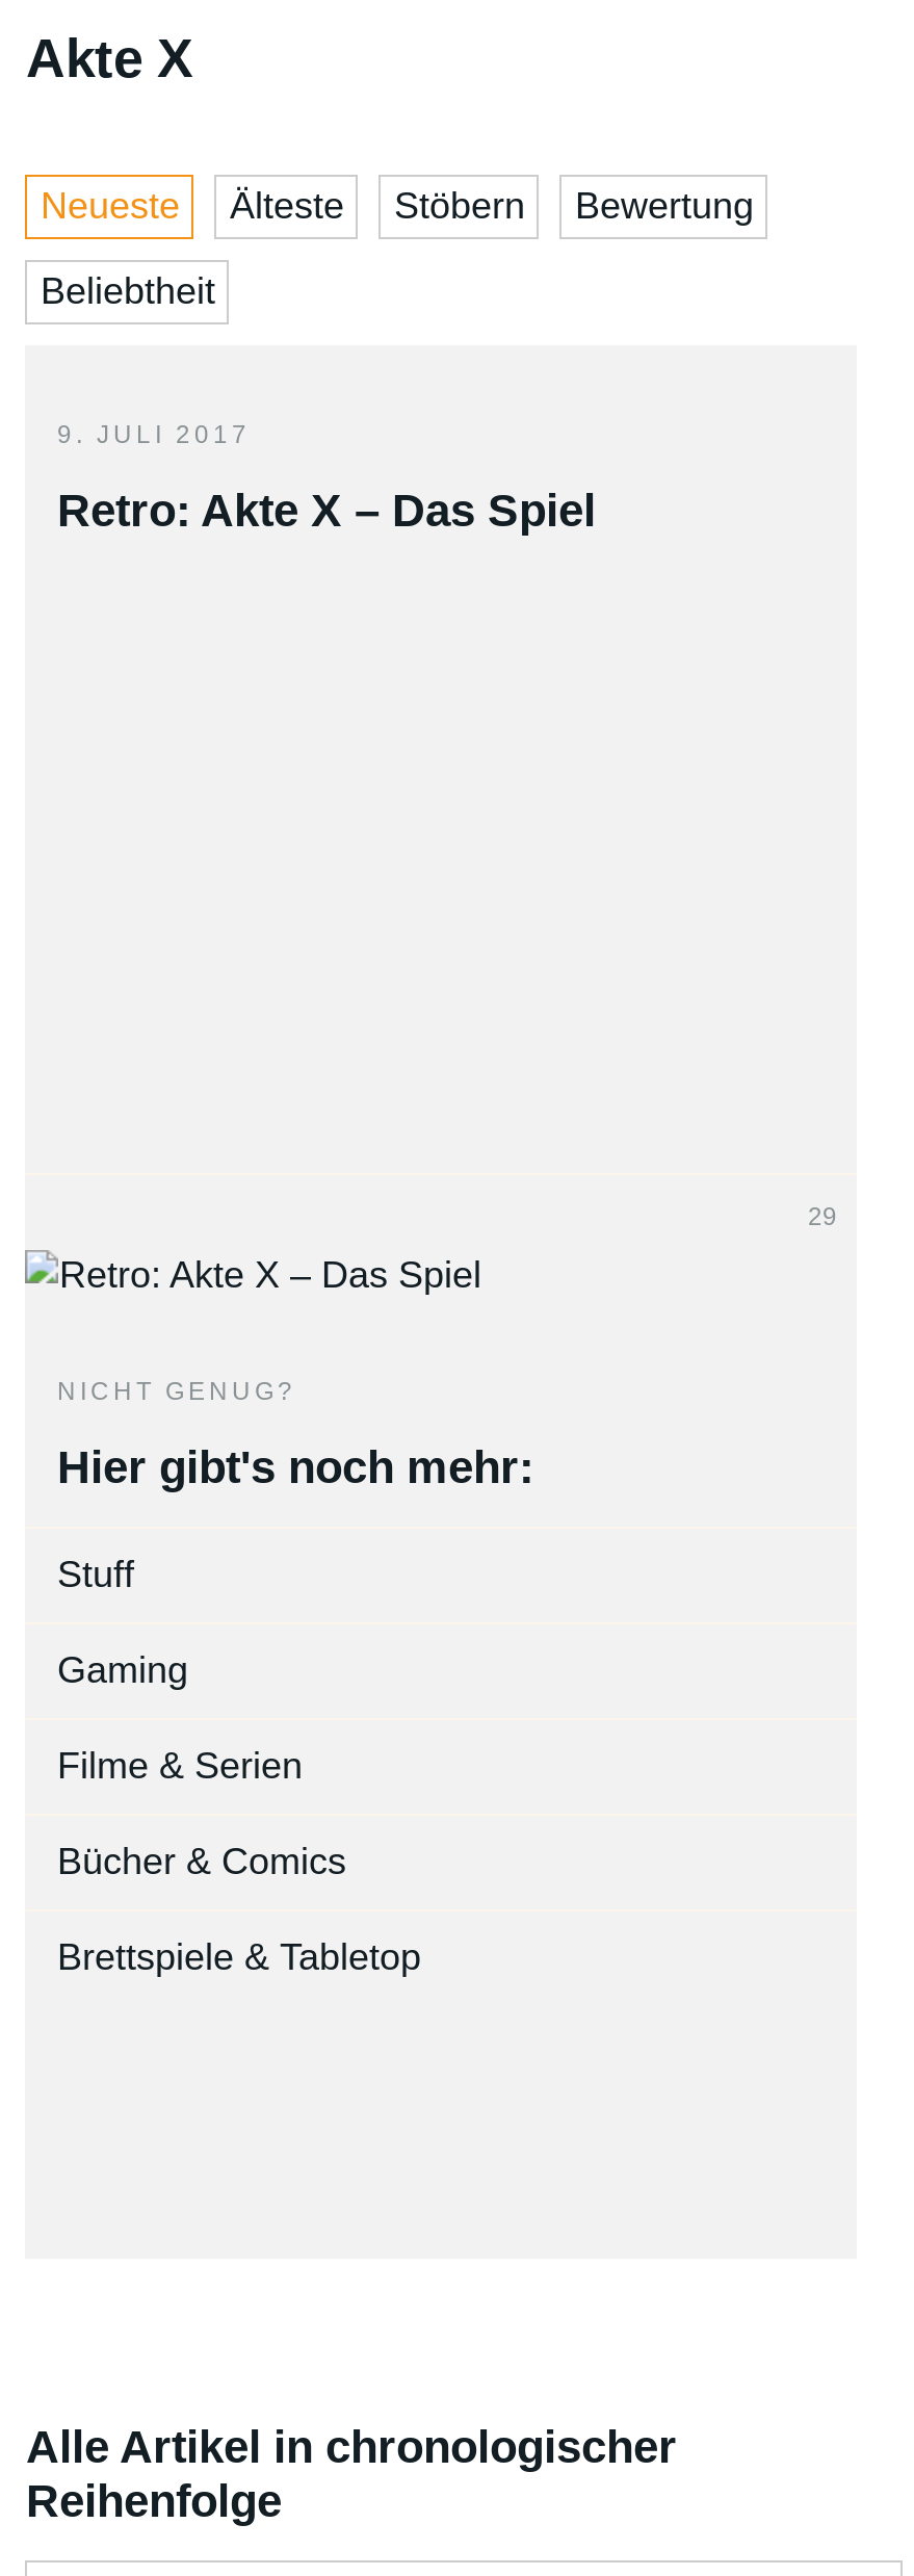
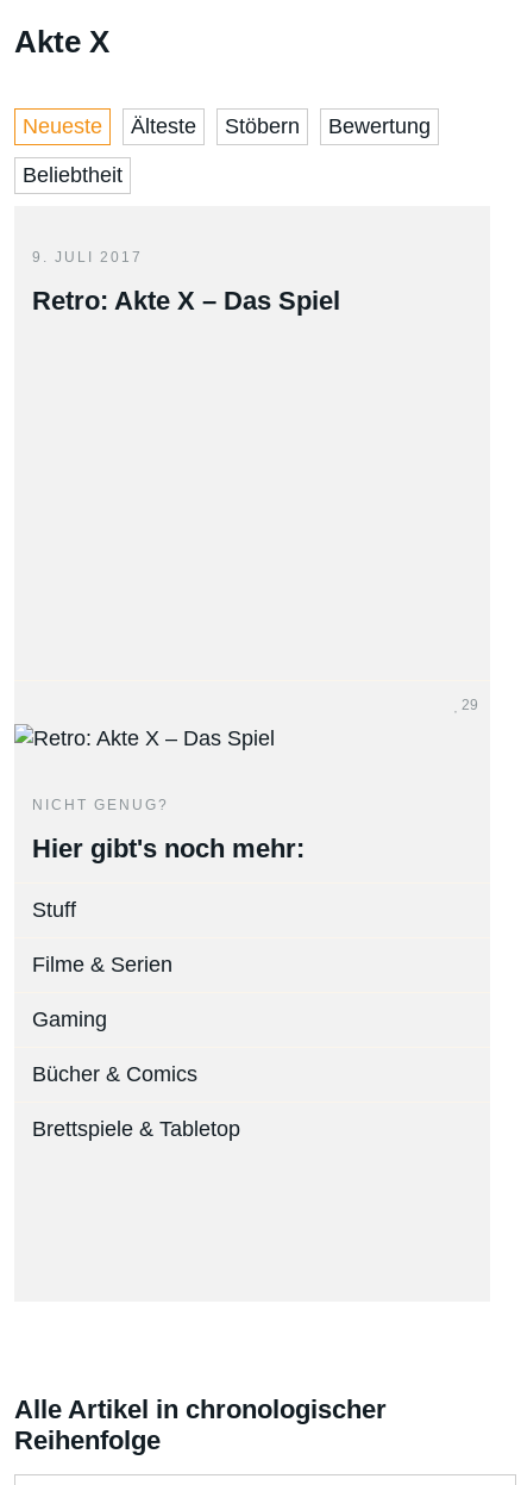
moved down: Gaming

moved up: Filme & Serien
